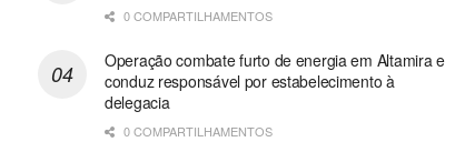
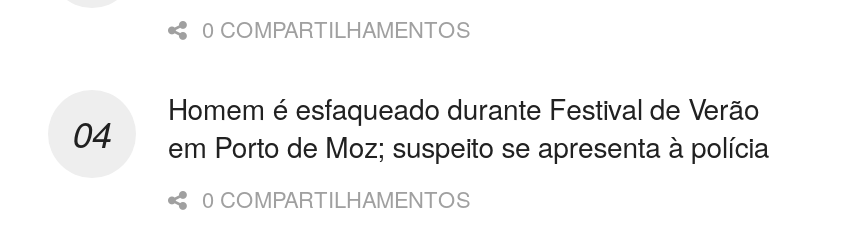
- Operação combate furto de energia em Altamira e
- conduz responsável por estabelecimento à
- delegacia
+ Homem é esfaqueado durante Festival de Verão
+ em Porto de Moz; suspeito se apresenta à polícia
